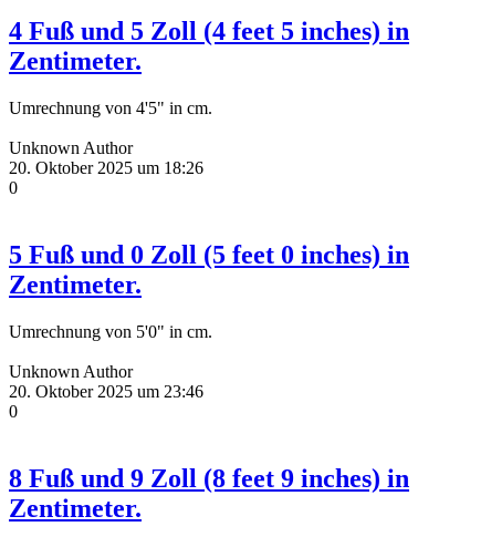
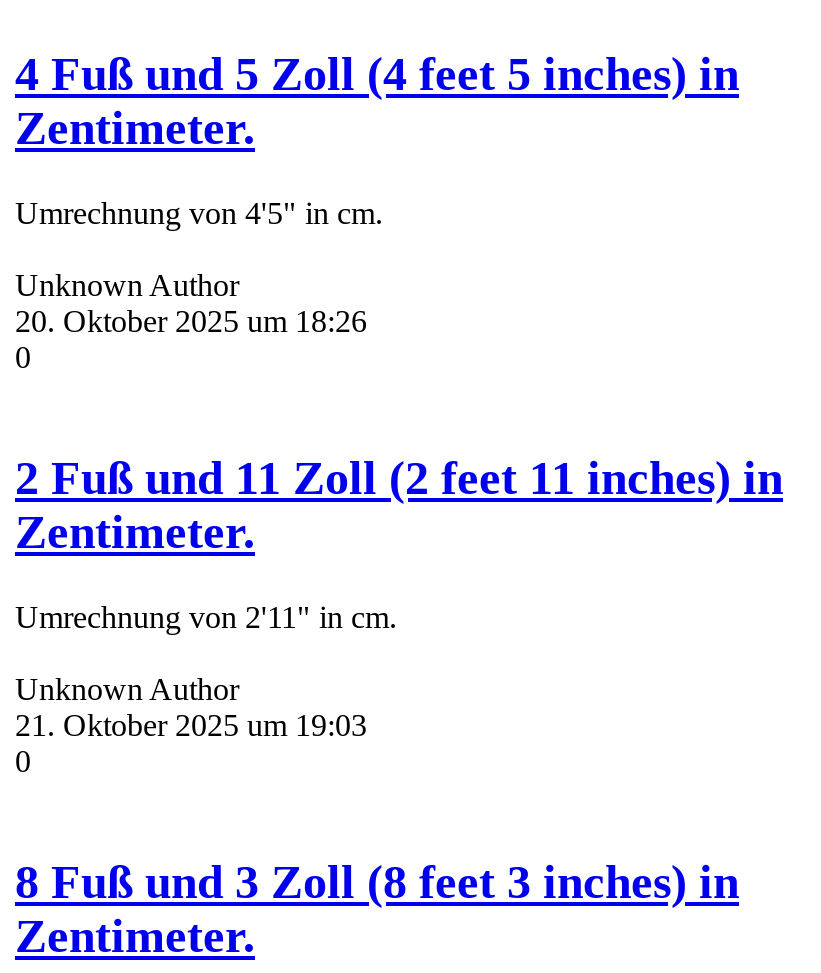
- 5 Fuß und 0 Zoll (5 feet 0 inches) in
+ 2 Fuß und 11 Zoll (2 feet 11 inches) in

- Umrechnung von 5'0" in cm.
+ Umrechnung von 2'11" in cm.

- 20. Oktober 2025 um 23:46
+ 21. Oktober 2025 um 19:03

- 8 Fuß und 9 Zoll (8 feet 9 inches) in
+ 8 Fuß und 3 Zoll (8 feet 3 inches) in
